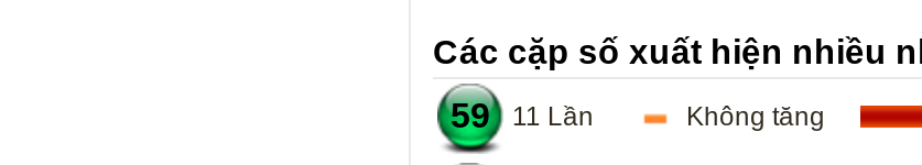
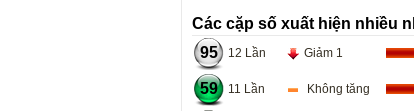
+ 95
+ 12 Lần
+ Giảm 1
